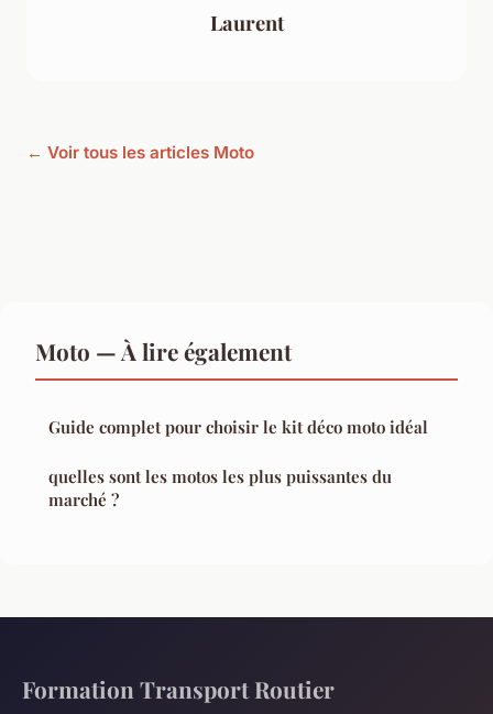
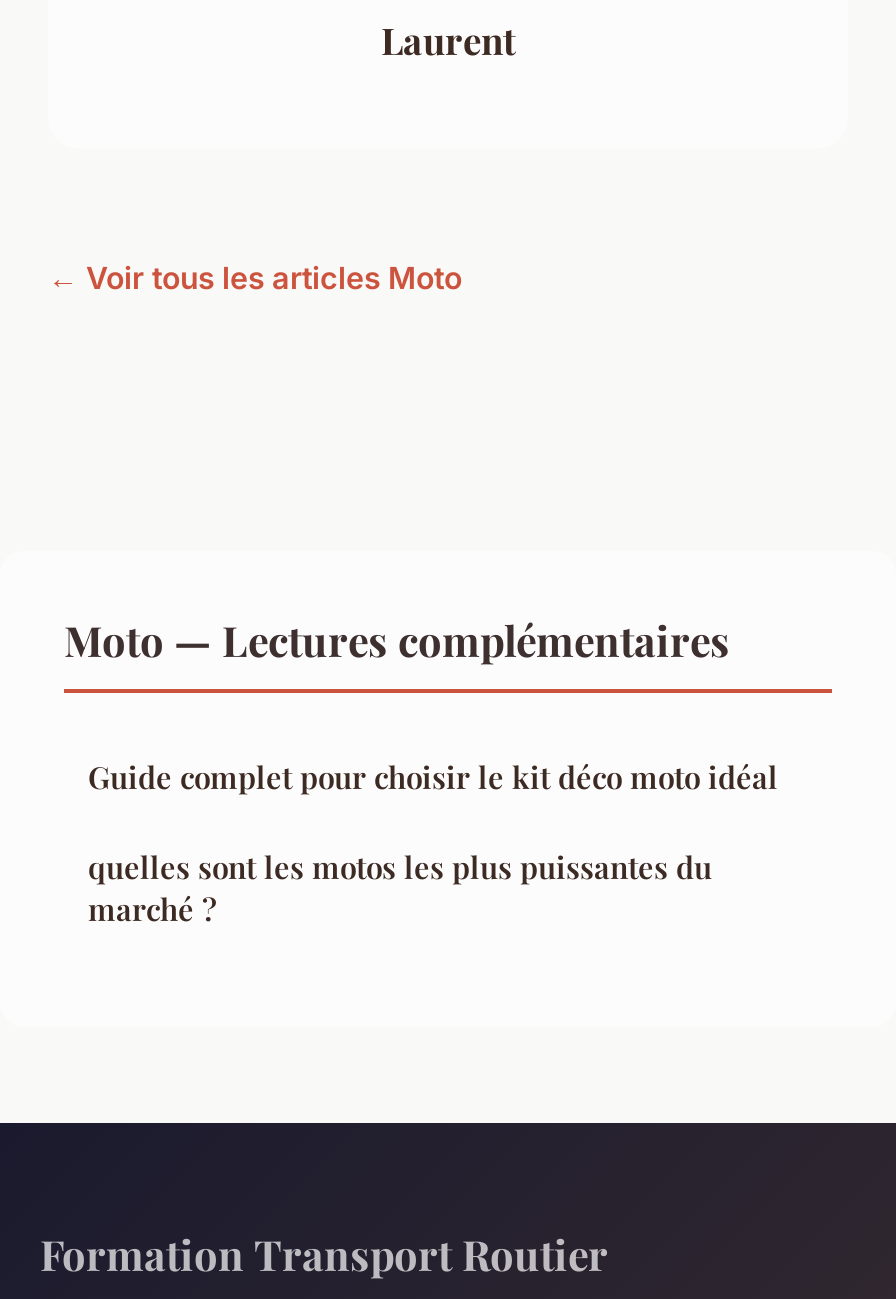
- Moto — À lire également
+ Moto — Lectures complémentaires
